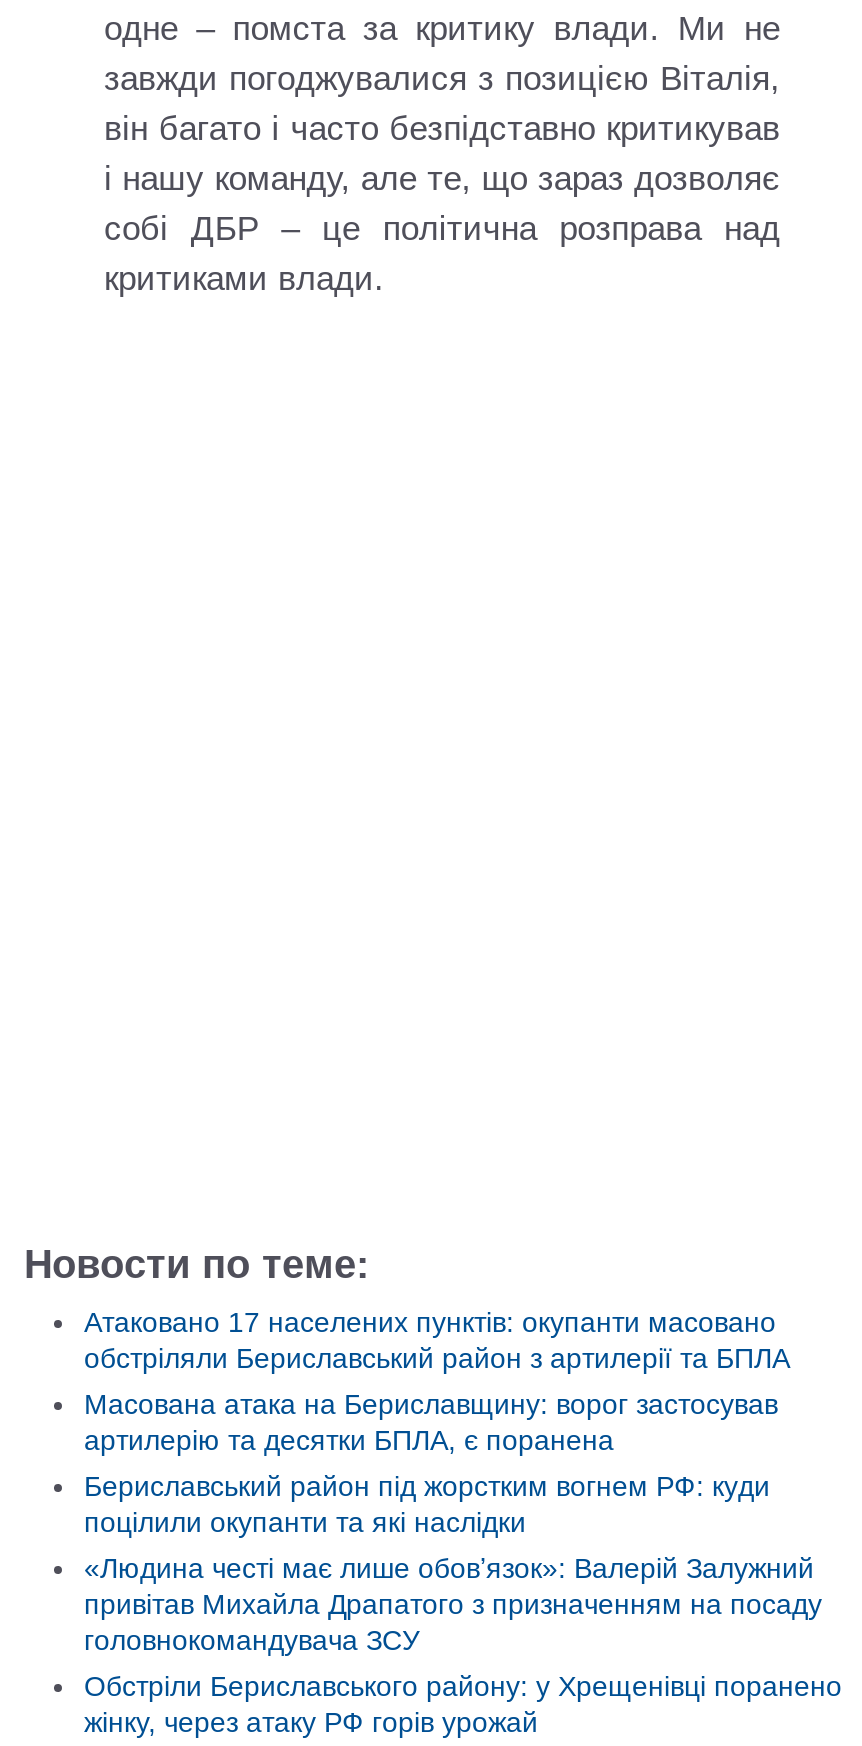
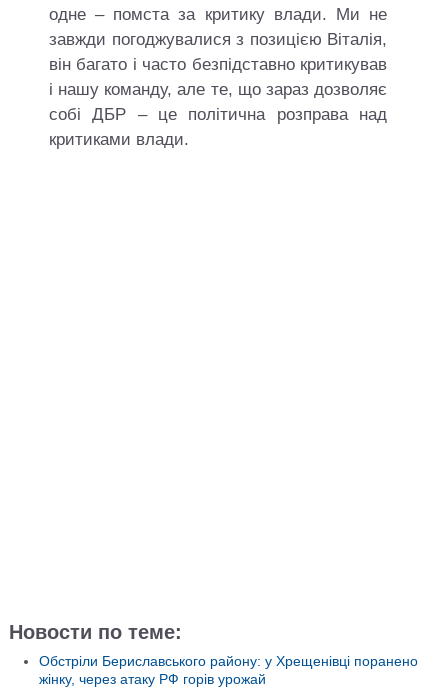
- Атаковано 17 населених пунктів: окупанти масовано
- обстріляли Бериславський район з артилерії та БПЛА
- Масована атака на Бериславщину: ворог застосував
- артилерію та десятки БПЛА, є поранена
- Бериславський район під жорстким вогнем РФ: куди
- поцілили окупанти та які наслідки
- «Людина честі має лише обовʼязок»: Валерій Залужний
- привітав Михайла Драпатого з призначенням на посаду
- головнокомандувача ЗСУ
